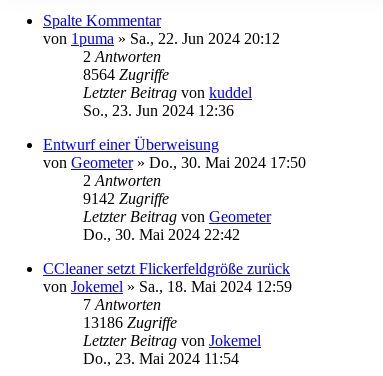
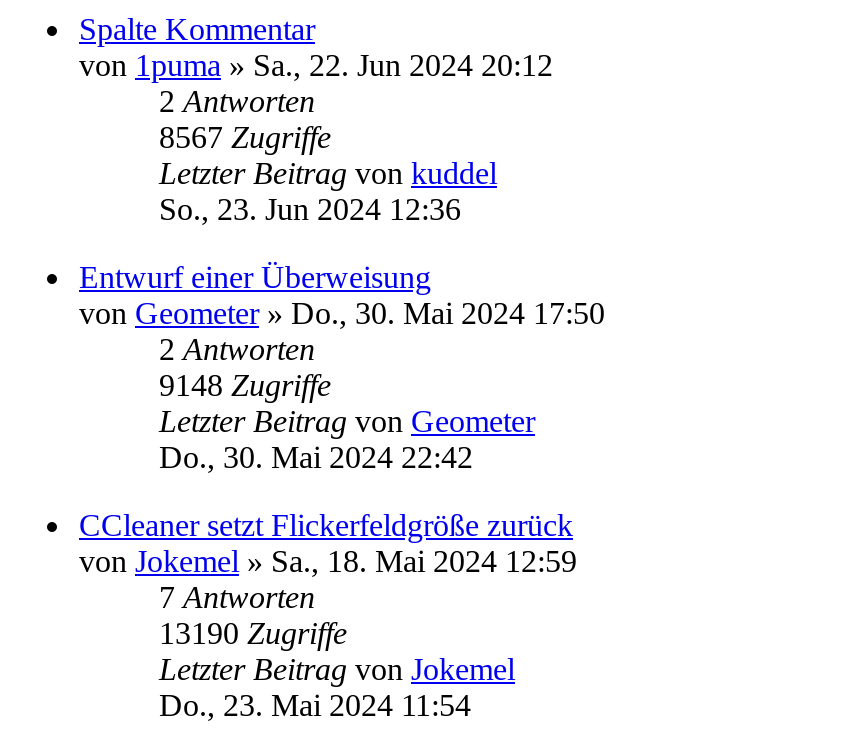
- 8564 Zugriffe
+ 8567 Zugriffe

- 9142 Zugriffe
+ 9148 Zugriffe

- 13186 Zugriffe
+ 13190 Zugriffe
